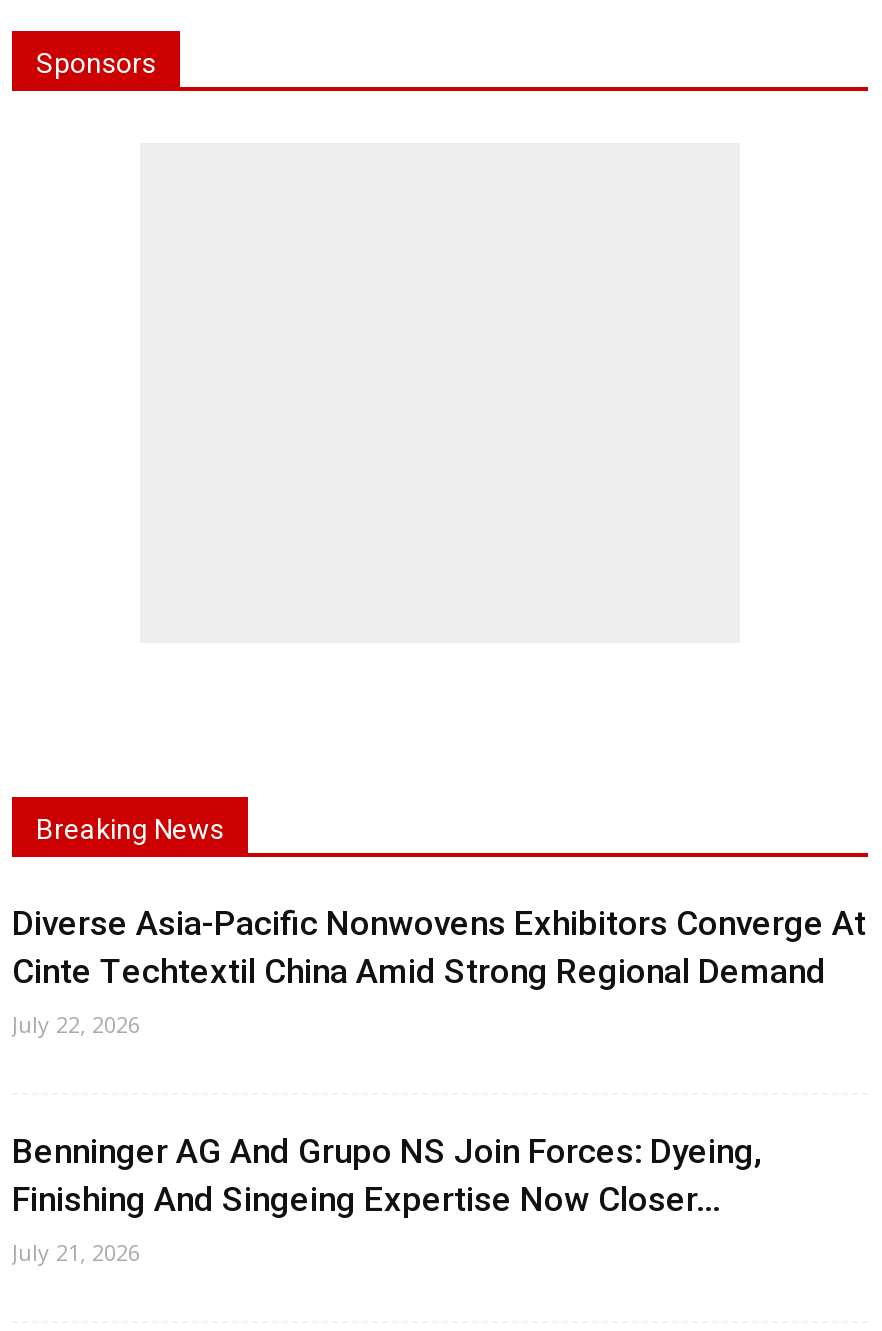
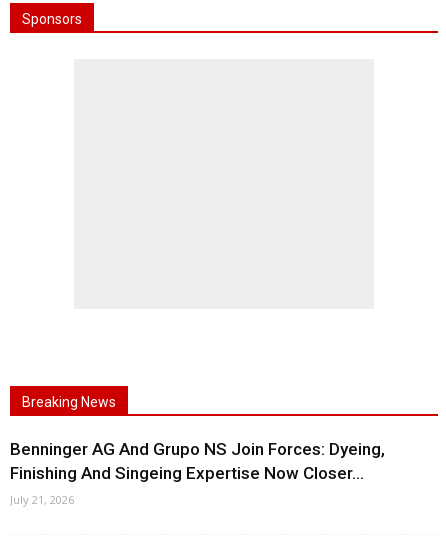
- Diverse Asia-Pacific Nonwovens Exhibitors Converge At
- Cinte Techtextil China Amid Strong Regional Demand
- July 22, 2026
